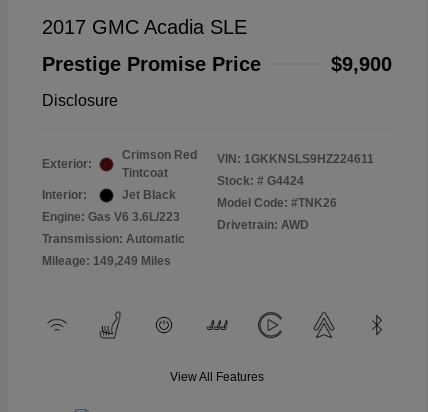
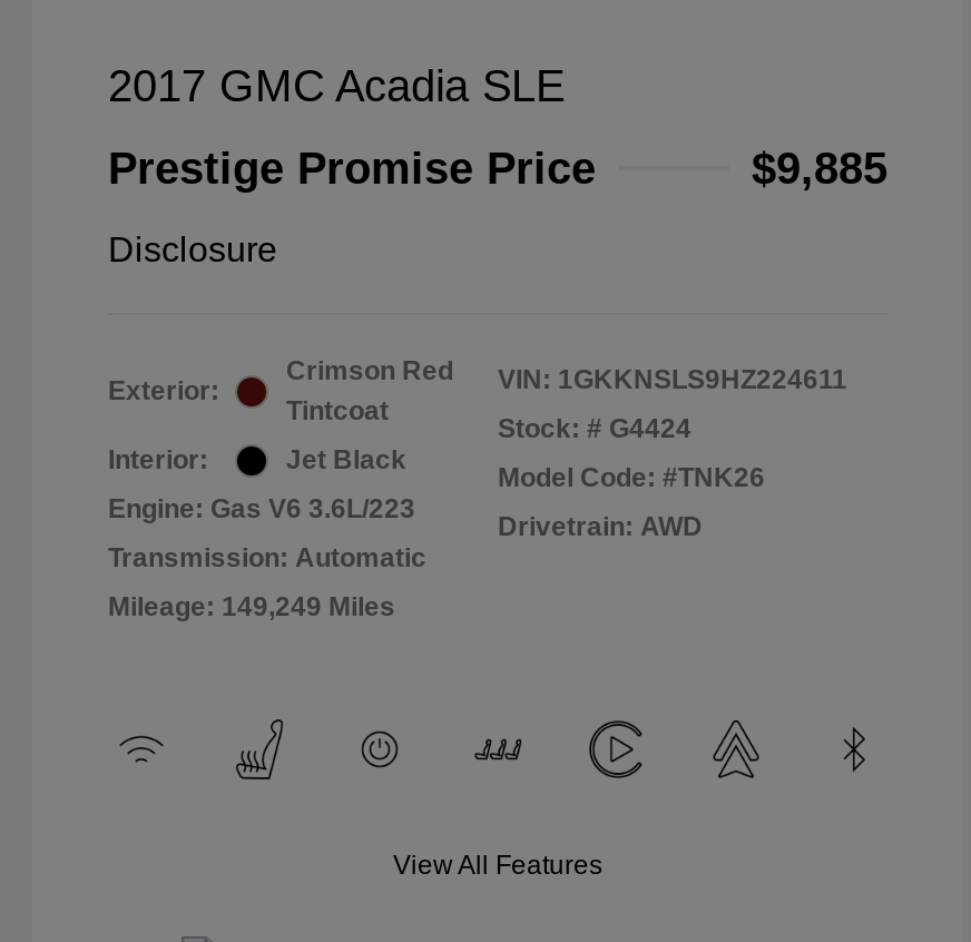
- $9,900
+ $9,885
